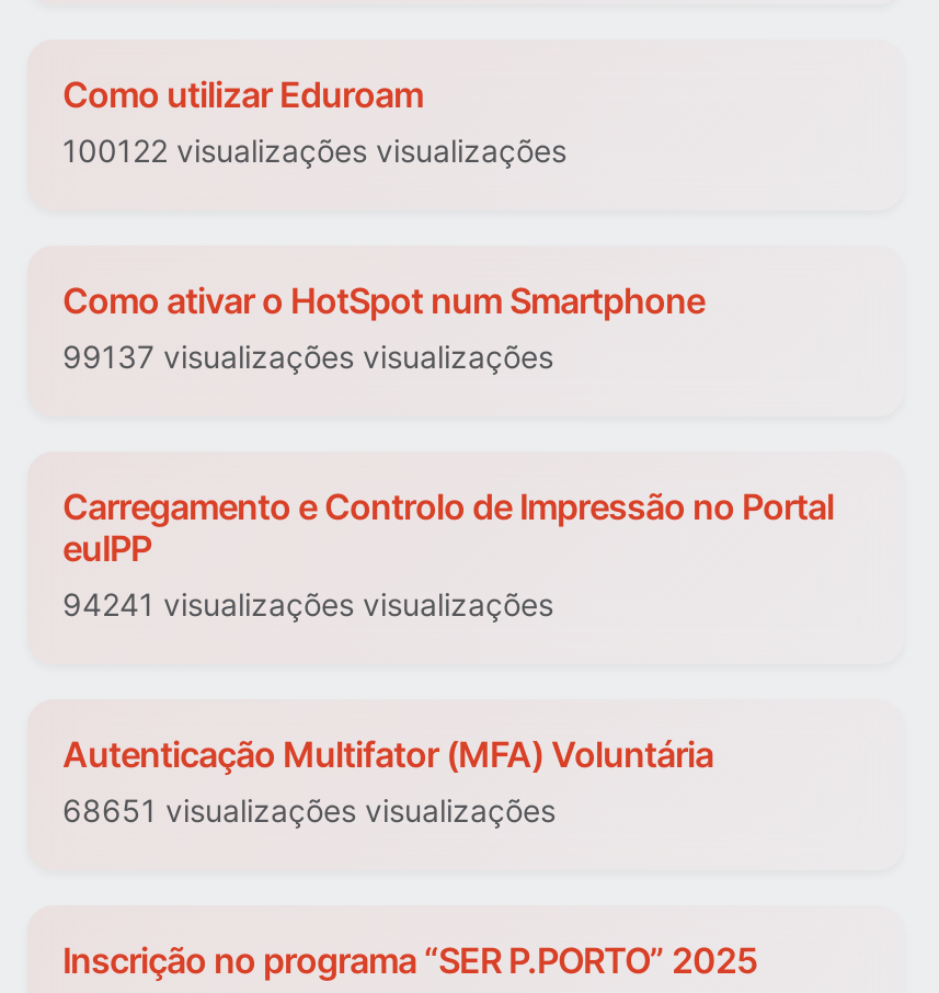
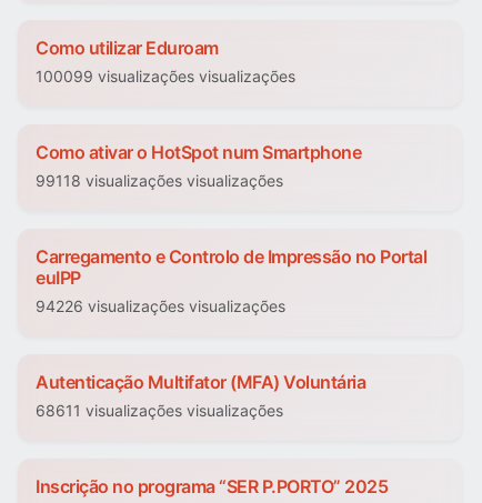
- 100122 visualizações visualizações
+ 100099 visualizações visualizações

- 99137 visualizações visualizações
+ 99118 visualizações visualizações

- 94241 visualizações visualizações
+ 94226 visualizações visualizações

- 68651 visualizações visualizações
+ 68611 visualizações visualizações
